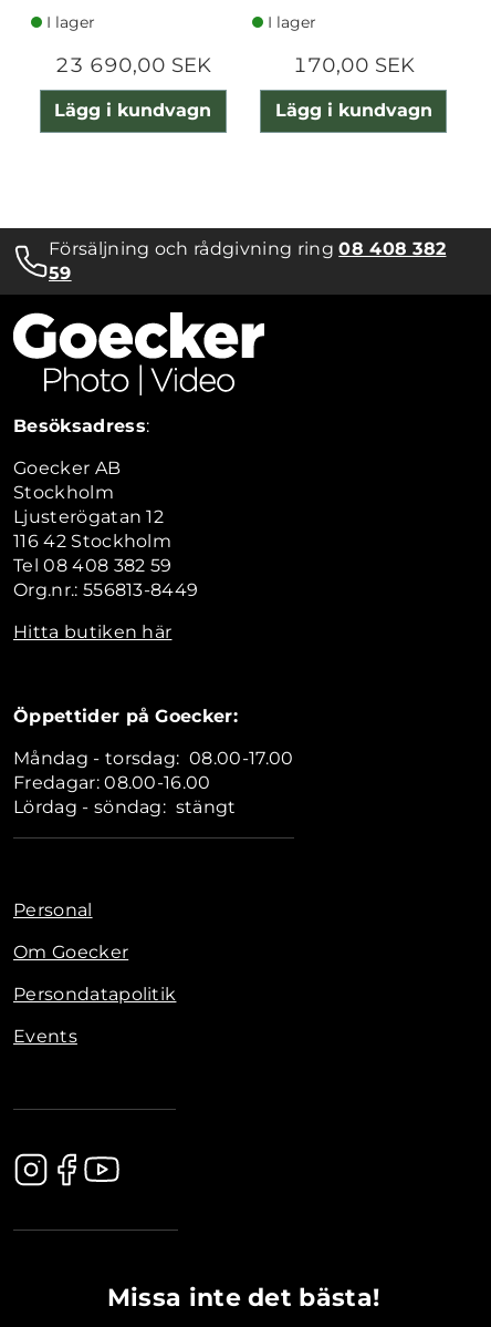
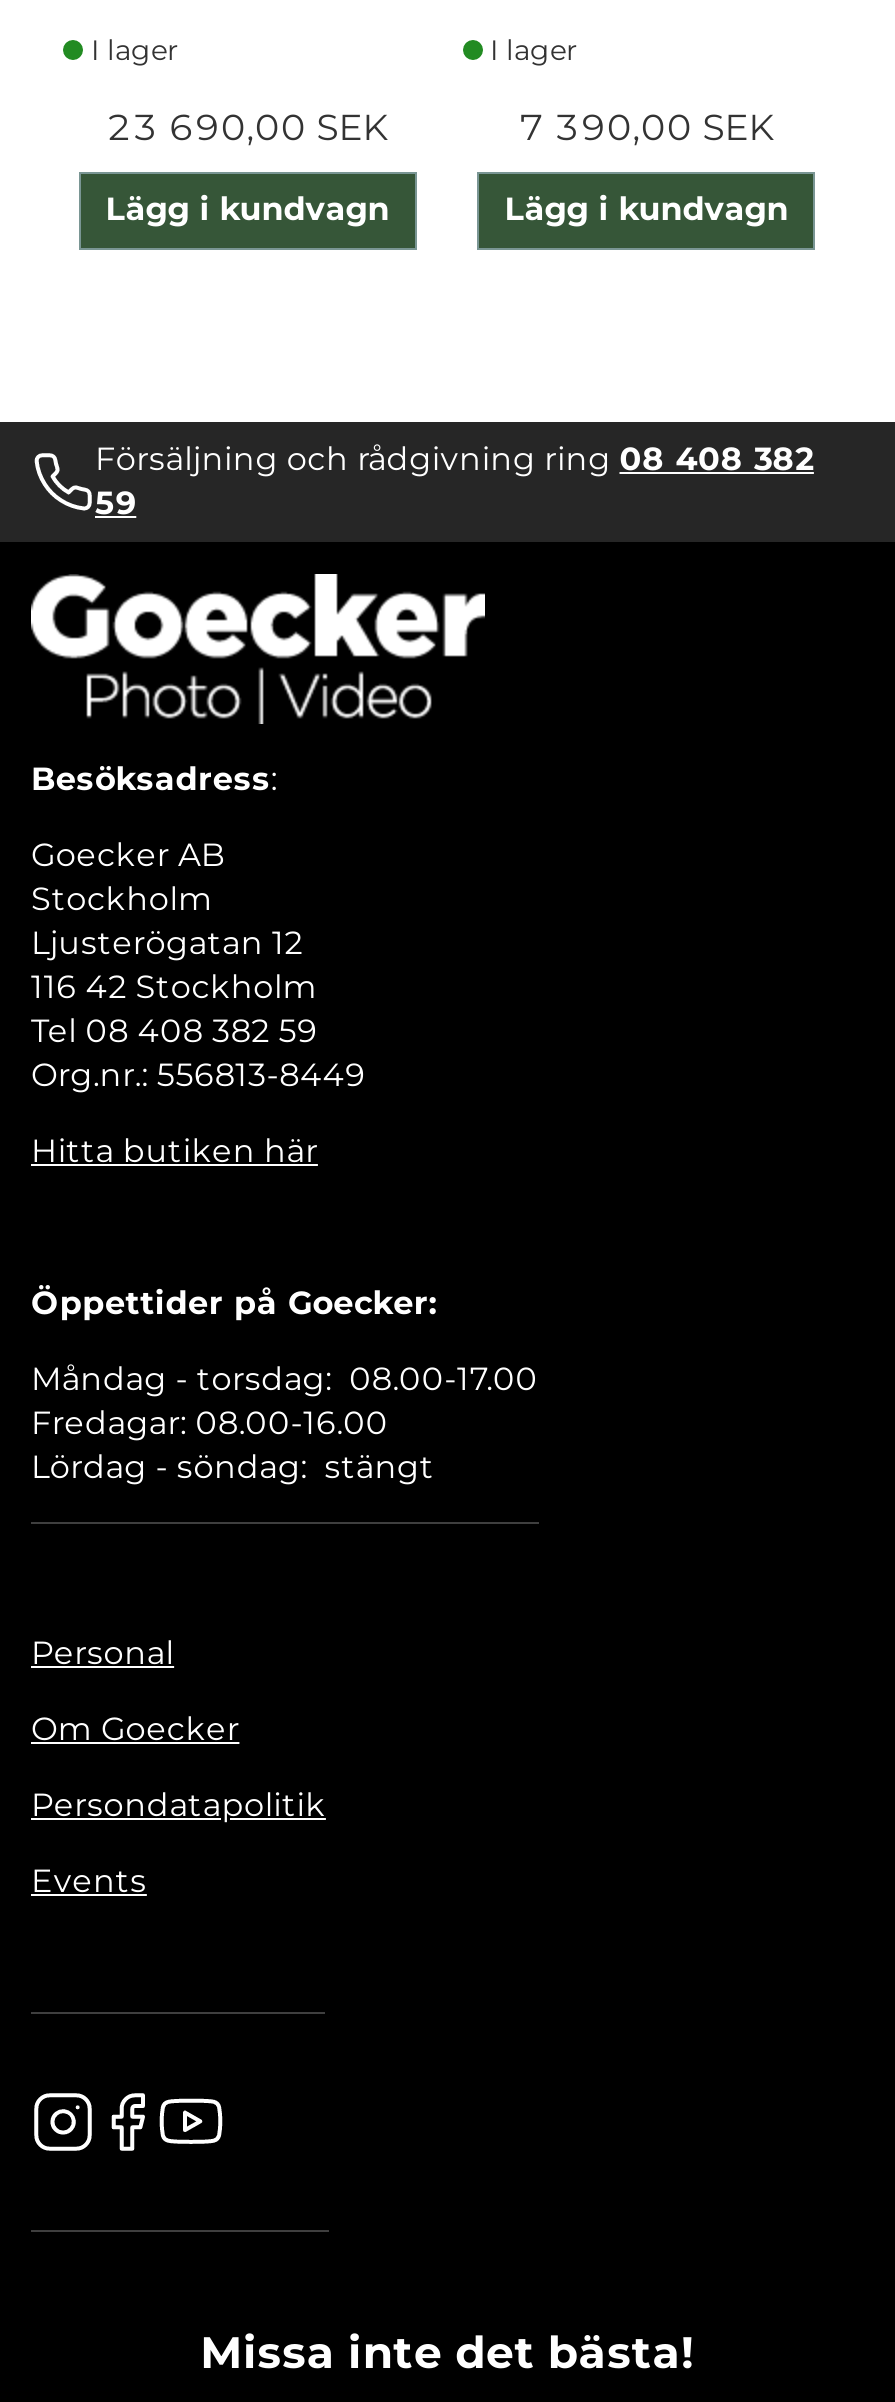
- 170,00 SEK
+ 7 390,00 SEK
